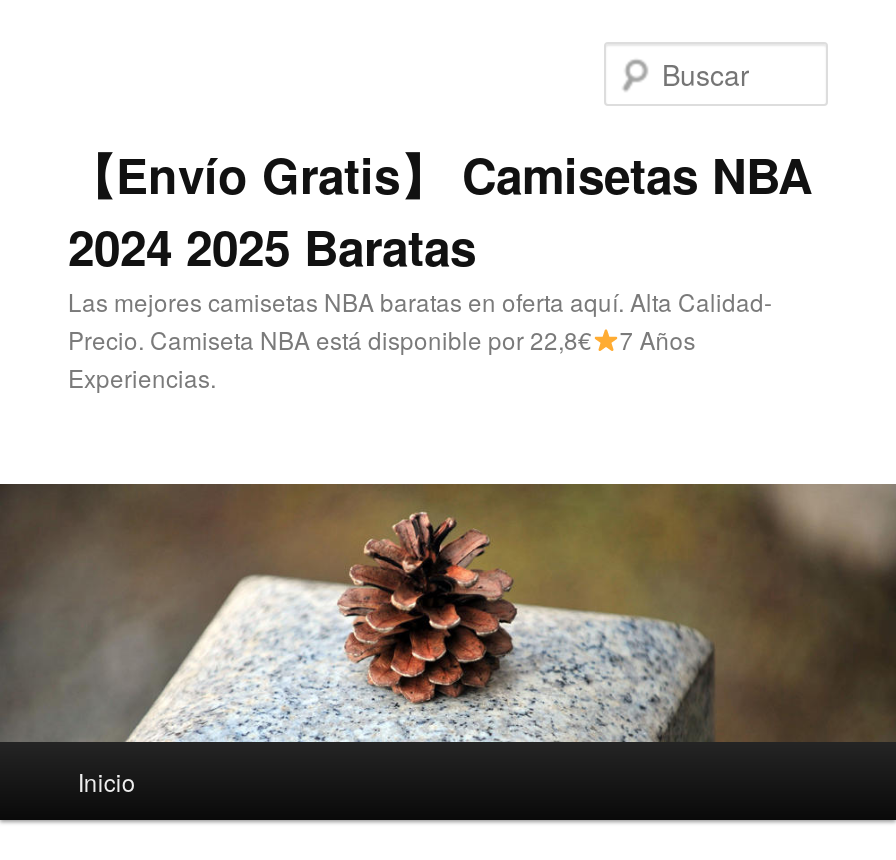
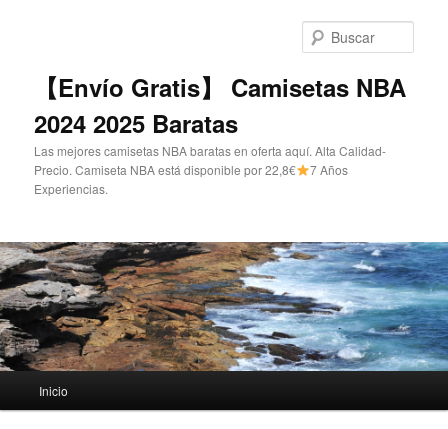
- [image]
+ [image]
